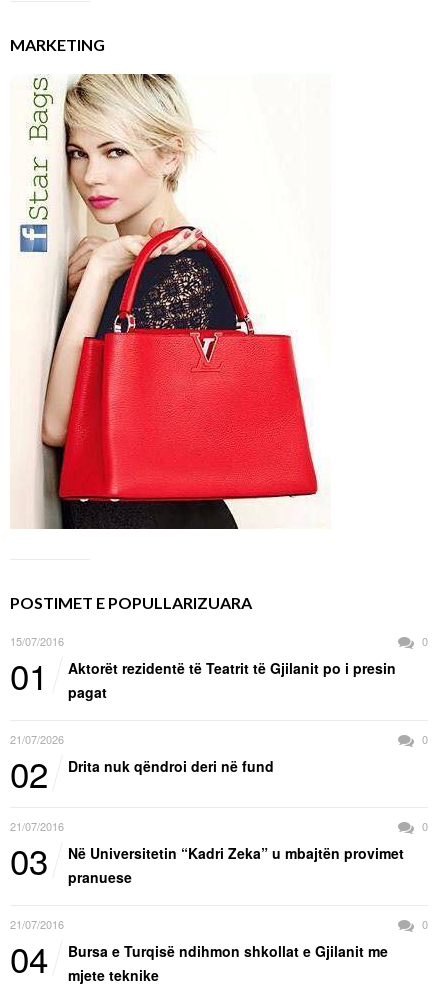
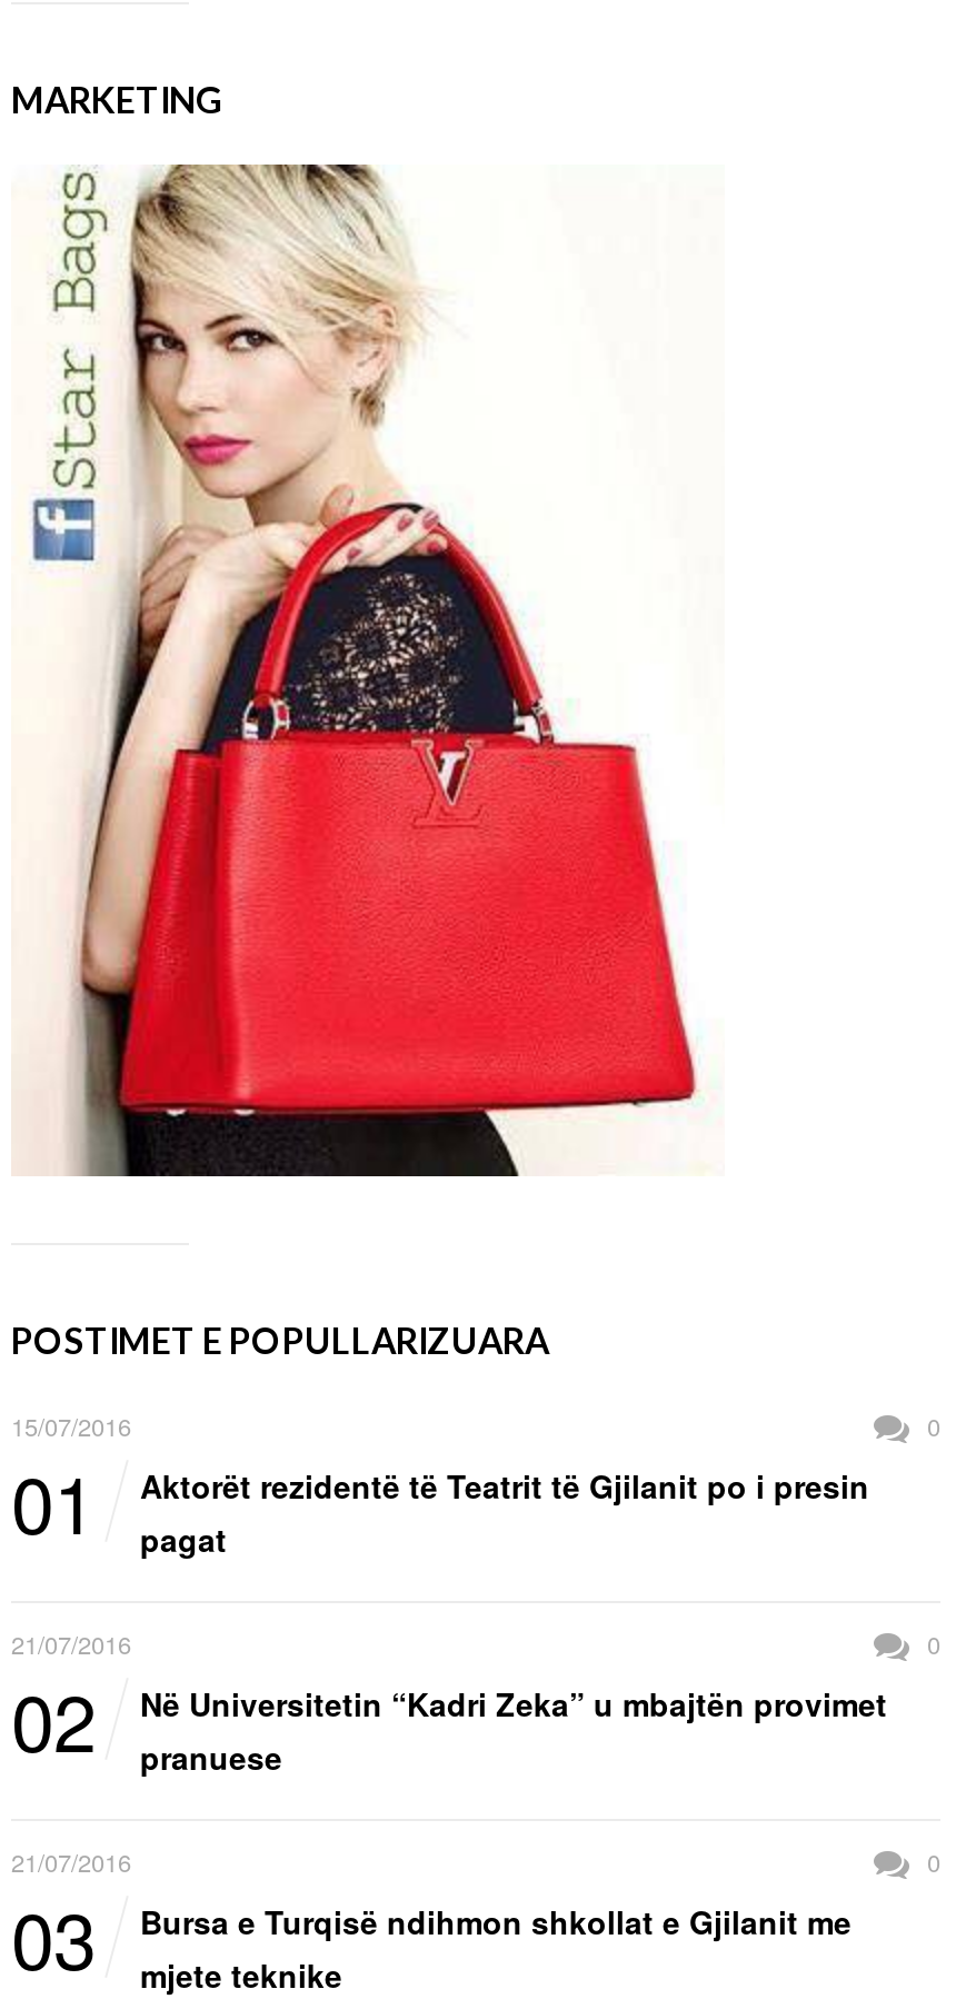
- 21/07/2026
+ 21/07/2016

- Drita nuk qëndroi deri në fund
- 21/07/2016
- 0
- 03

- 04 Bursa e Turqisë ndihmon shkollat e Gjilanit me mjete teknike
+ 03 Bursa e Turqisë ndihmon shkollat e Gjilanit me mjete teknike
